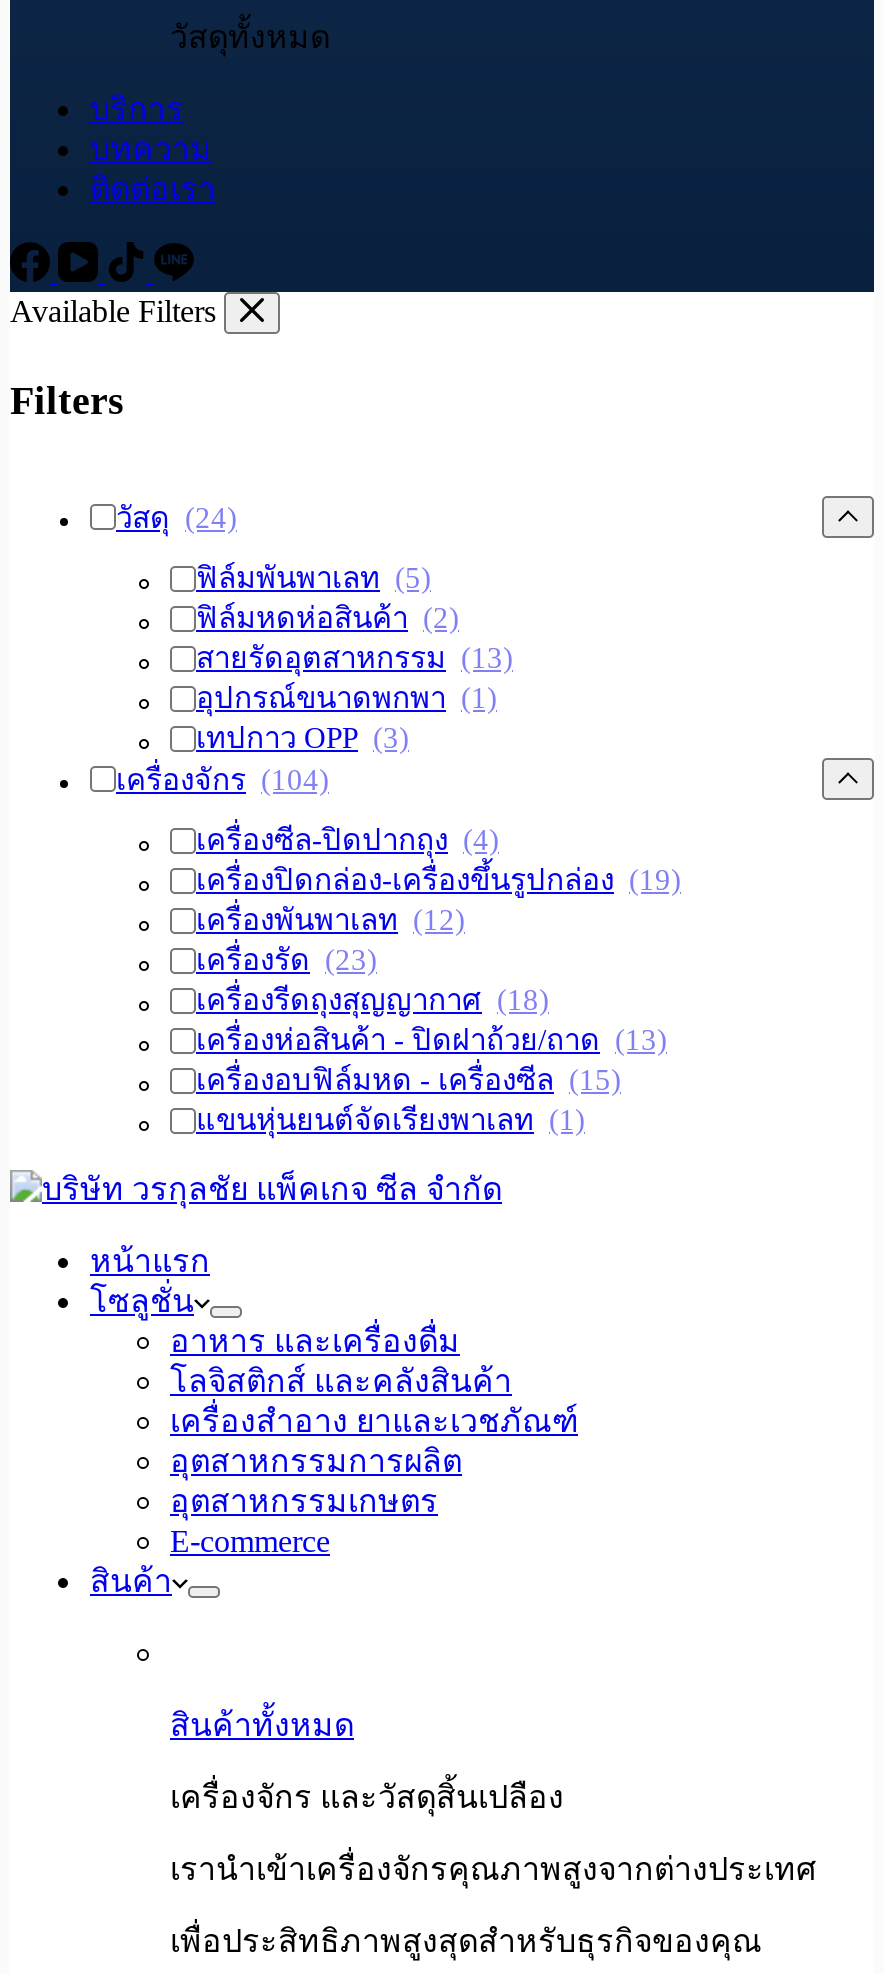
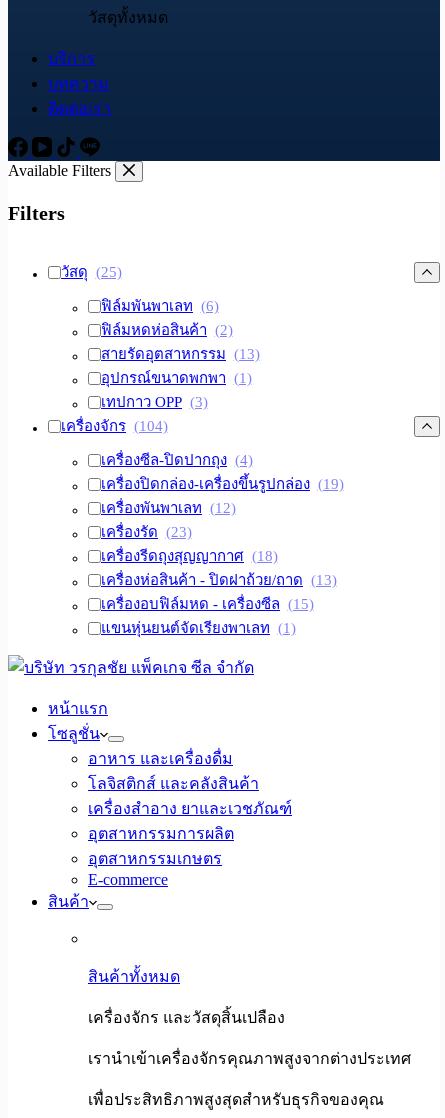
- วัสดุ (24)
+ วัสดุ (25)

- ฟิล์มพันพาเลท (5)
+ ฟิล์มพันพาเลท (6)
